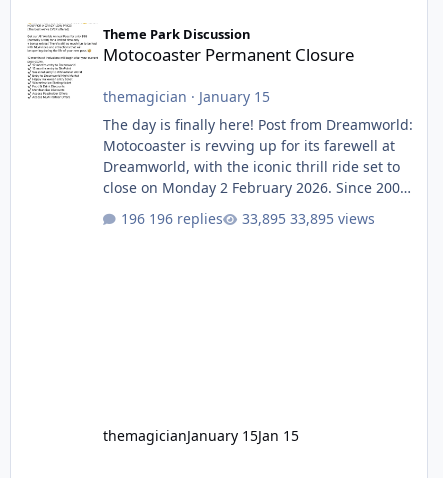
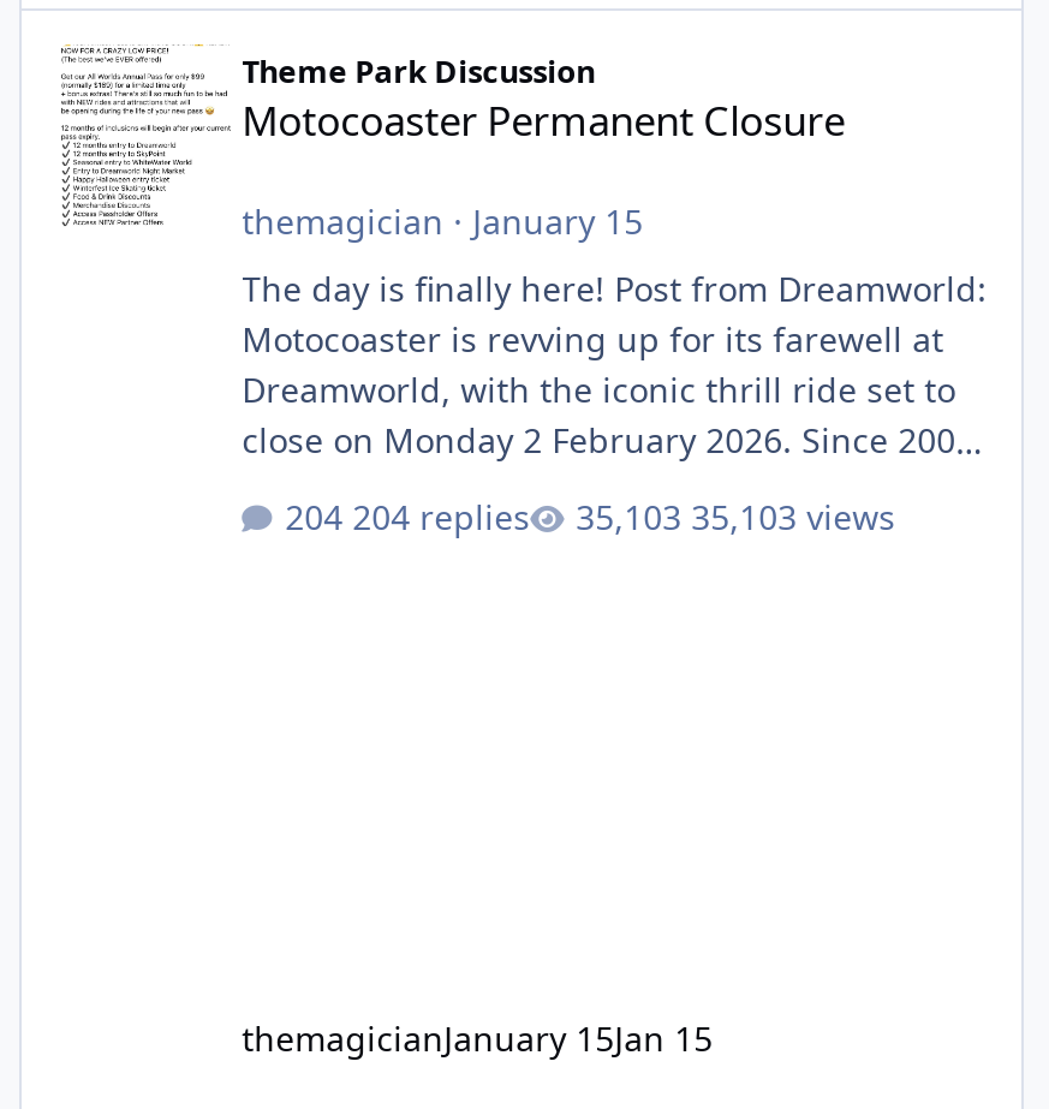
- 196 replies
+ 204 replies

- 33,895 views
+ 35,103 views
